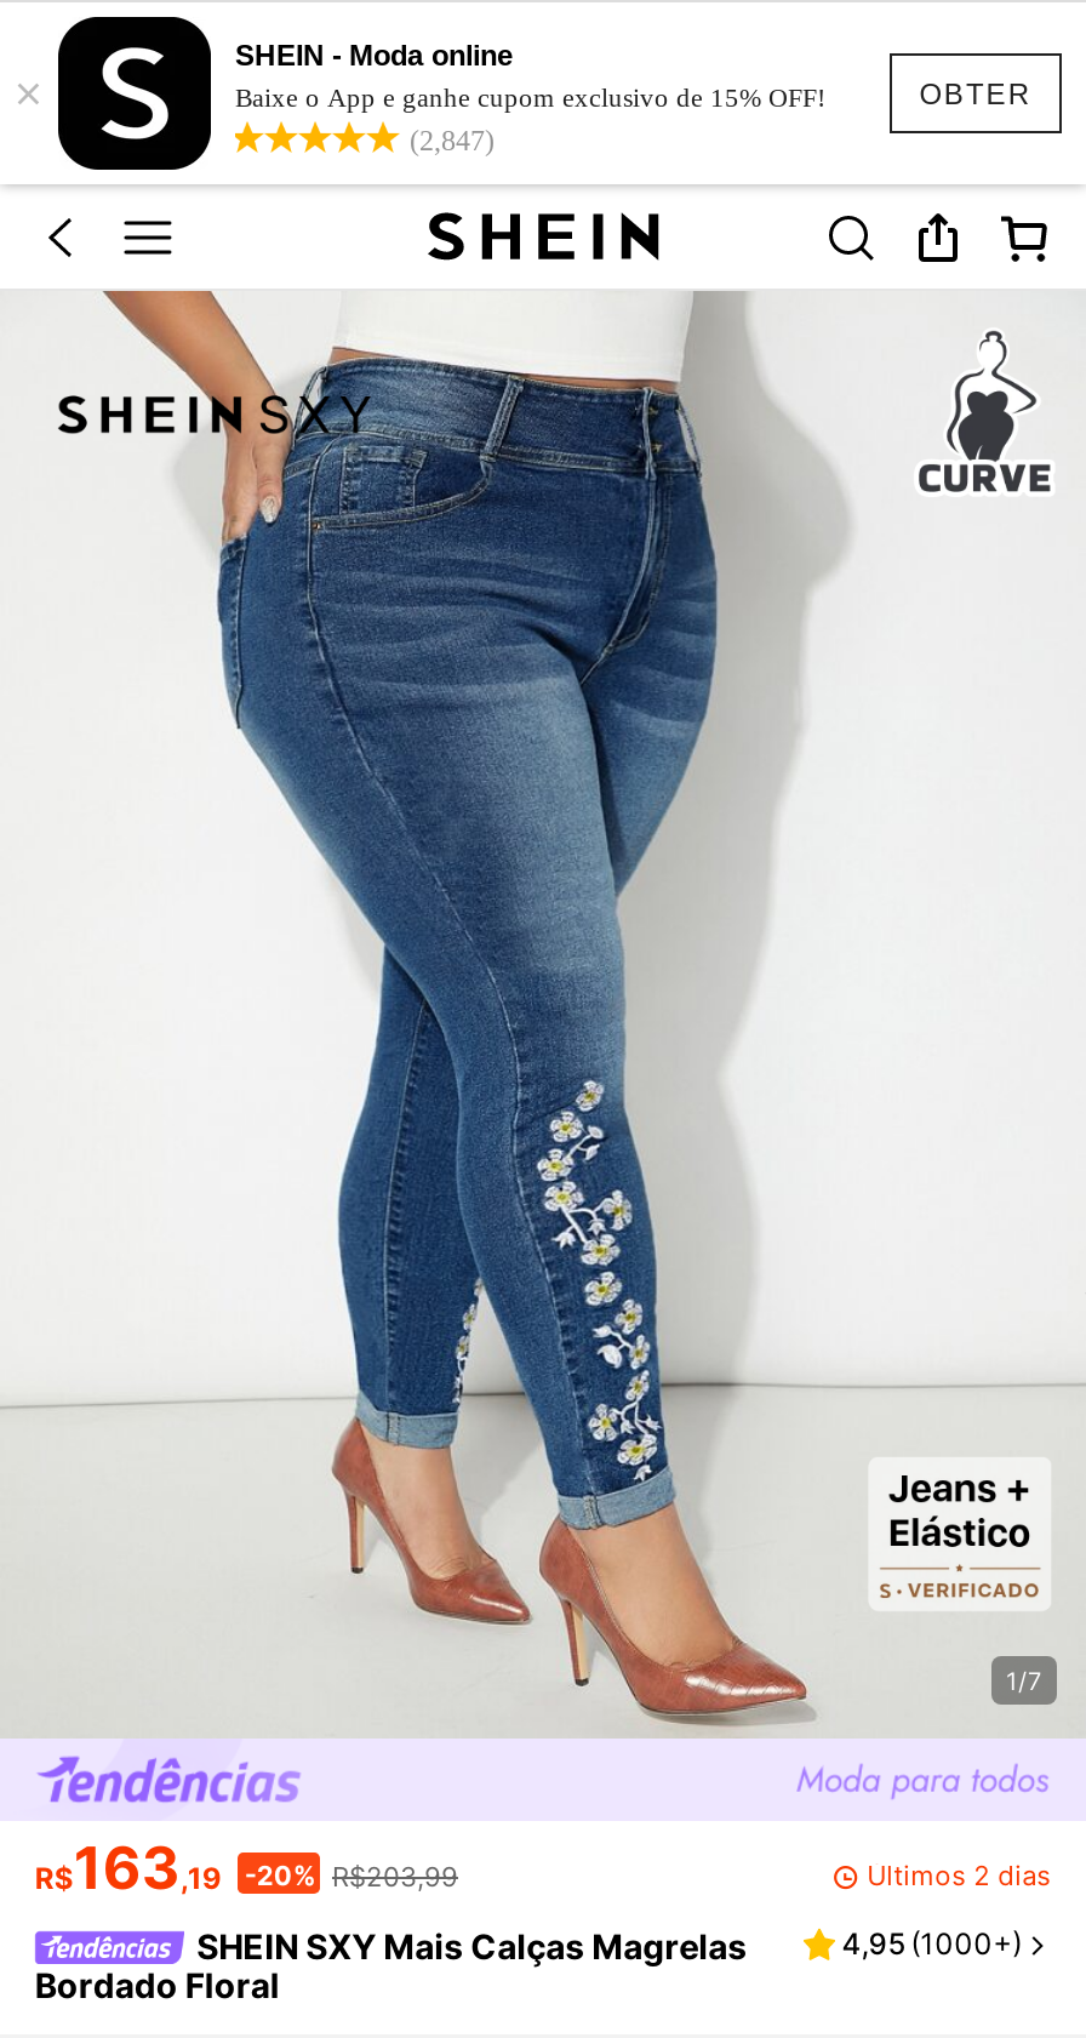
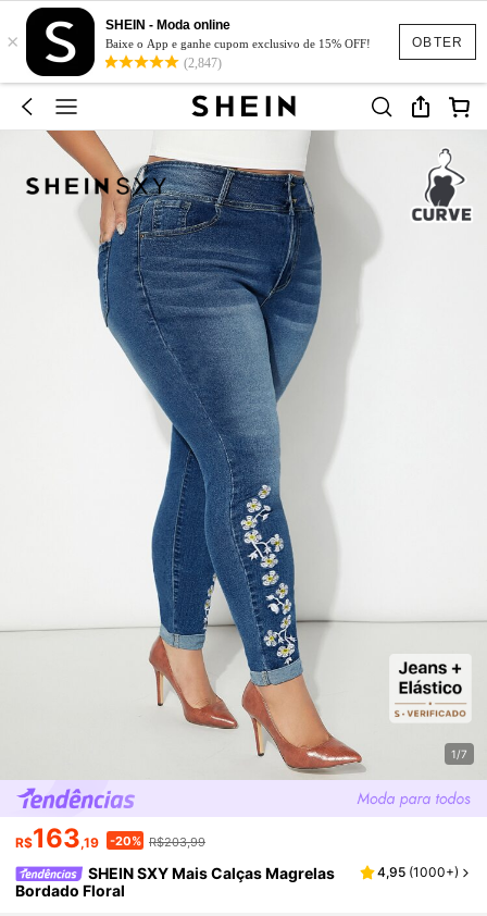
- Últimos 2 dias
